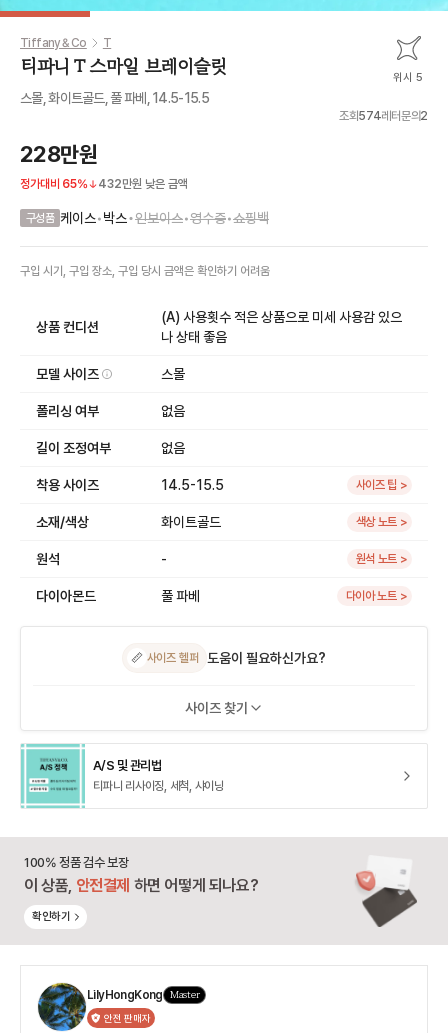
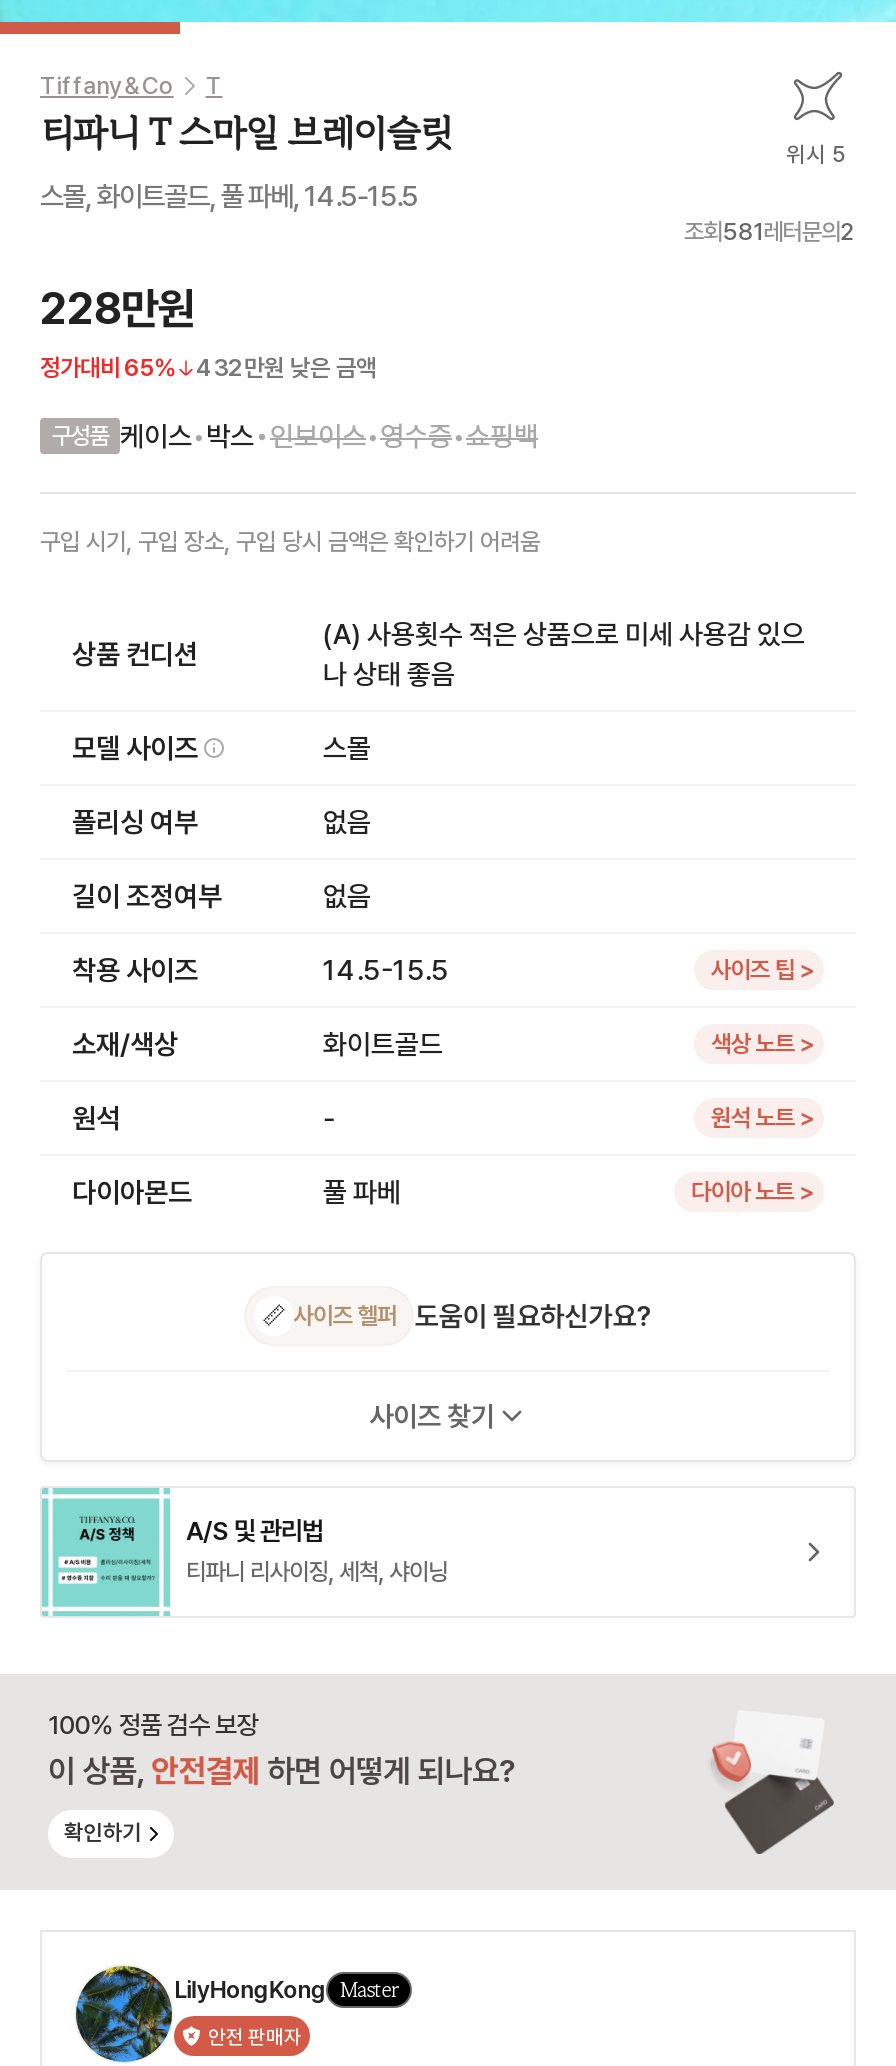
- 조회574레터문의2
+ 조회581레터문의2
